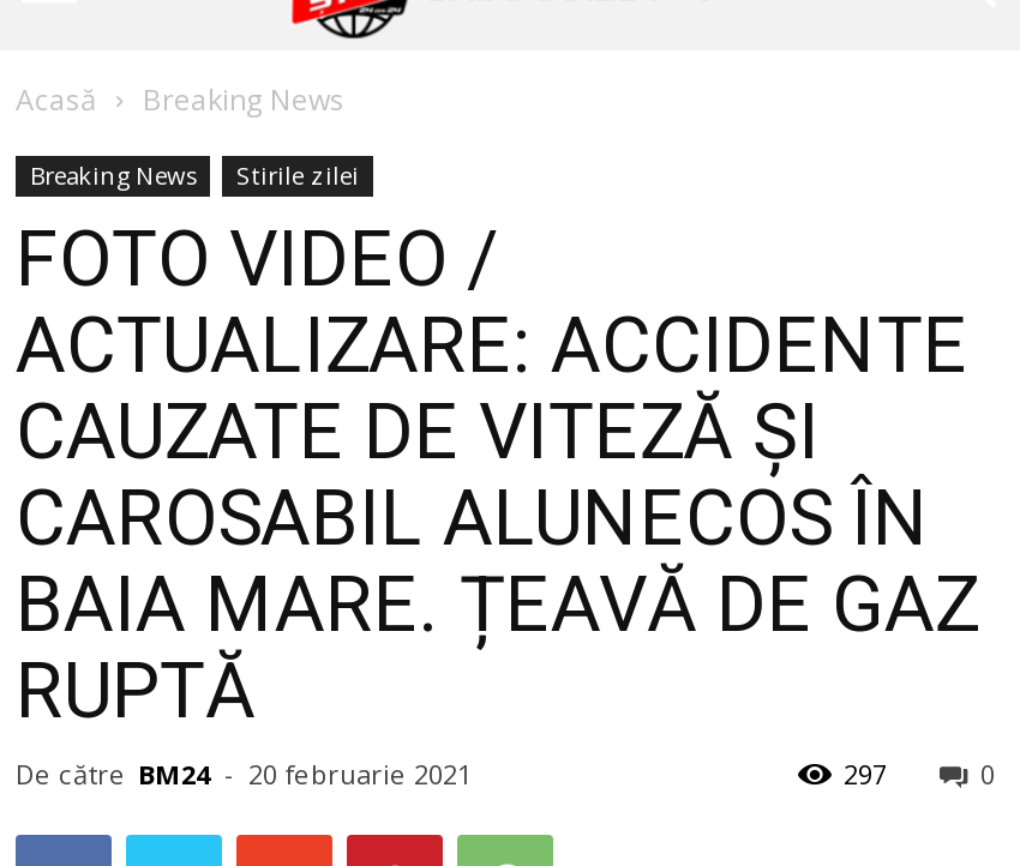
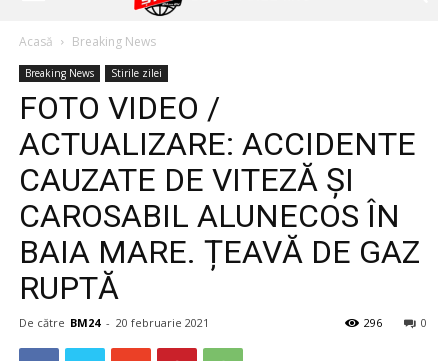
- 297
+ 296
